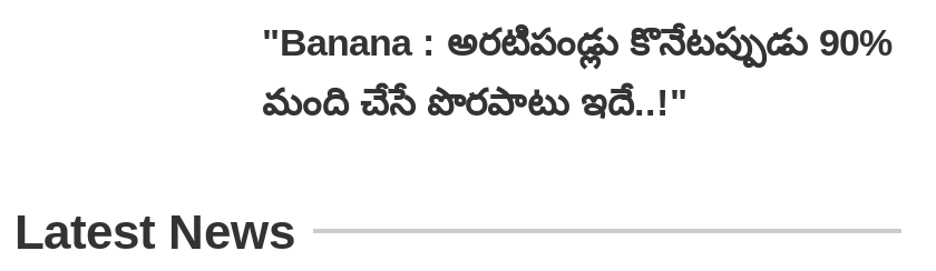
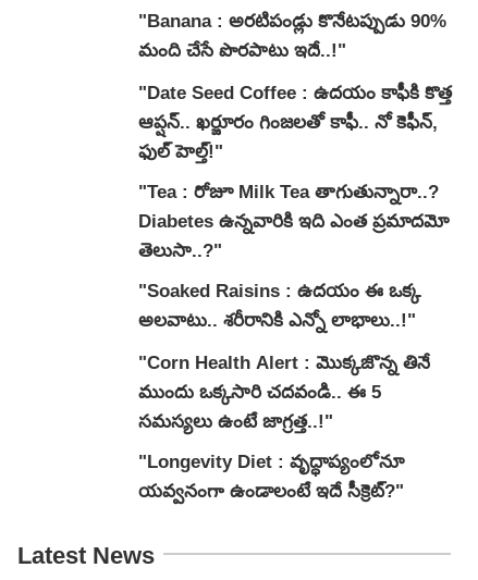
+ "Date Seed Coffee : ఉదయం కాఫీకి కొత్త
+ ఆప్షన్.. ఖర్జూరం గింజలతో కాఫీ.. నో కెఫీన్,
+ ఫుల్ హెల్త్!"
+ "Tea : రోజూ Milk Tea తాగుతున్నారా..?
+ Diabetes ఉన్నవారికి ఇది ఎంత ప్రమాదమో
+ తెలుసా..?"
+ "Soaked Raisins : ఉదయం ఈ ఒక్క
+ అలవాటు.. శరీరానికి ఎన్నో లాభాలు..!"
+ "Corn Health Alert : మొక్కజొన్న తినే
+ ముందు ఒక్కసారి చదవండి.. ఈ 5
+ సమస్యలు ఉంటే జాగ్రత్త..!"
+ "Longevity Diet : వృద్ధాప్యంలోనూ
+ యవ్వనంగా ఉండాలంటే ఇదే సీక్రెట్?"
